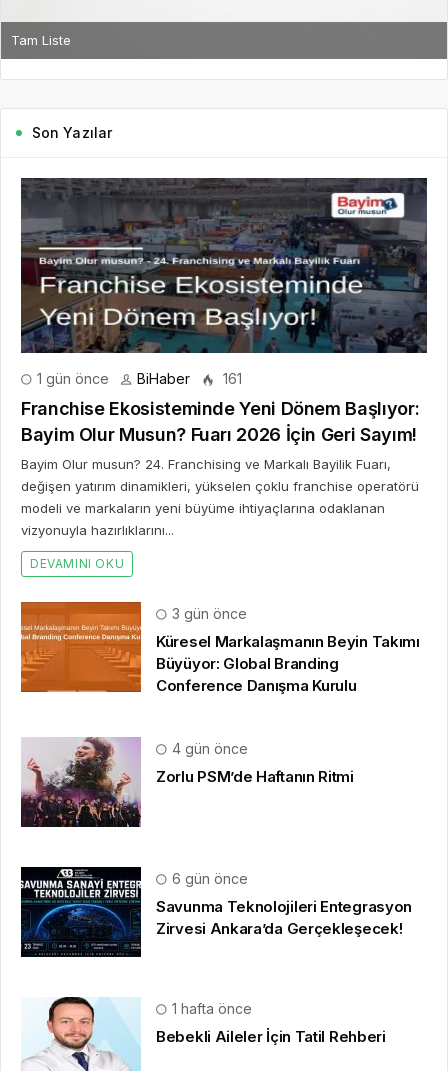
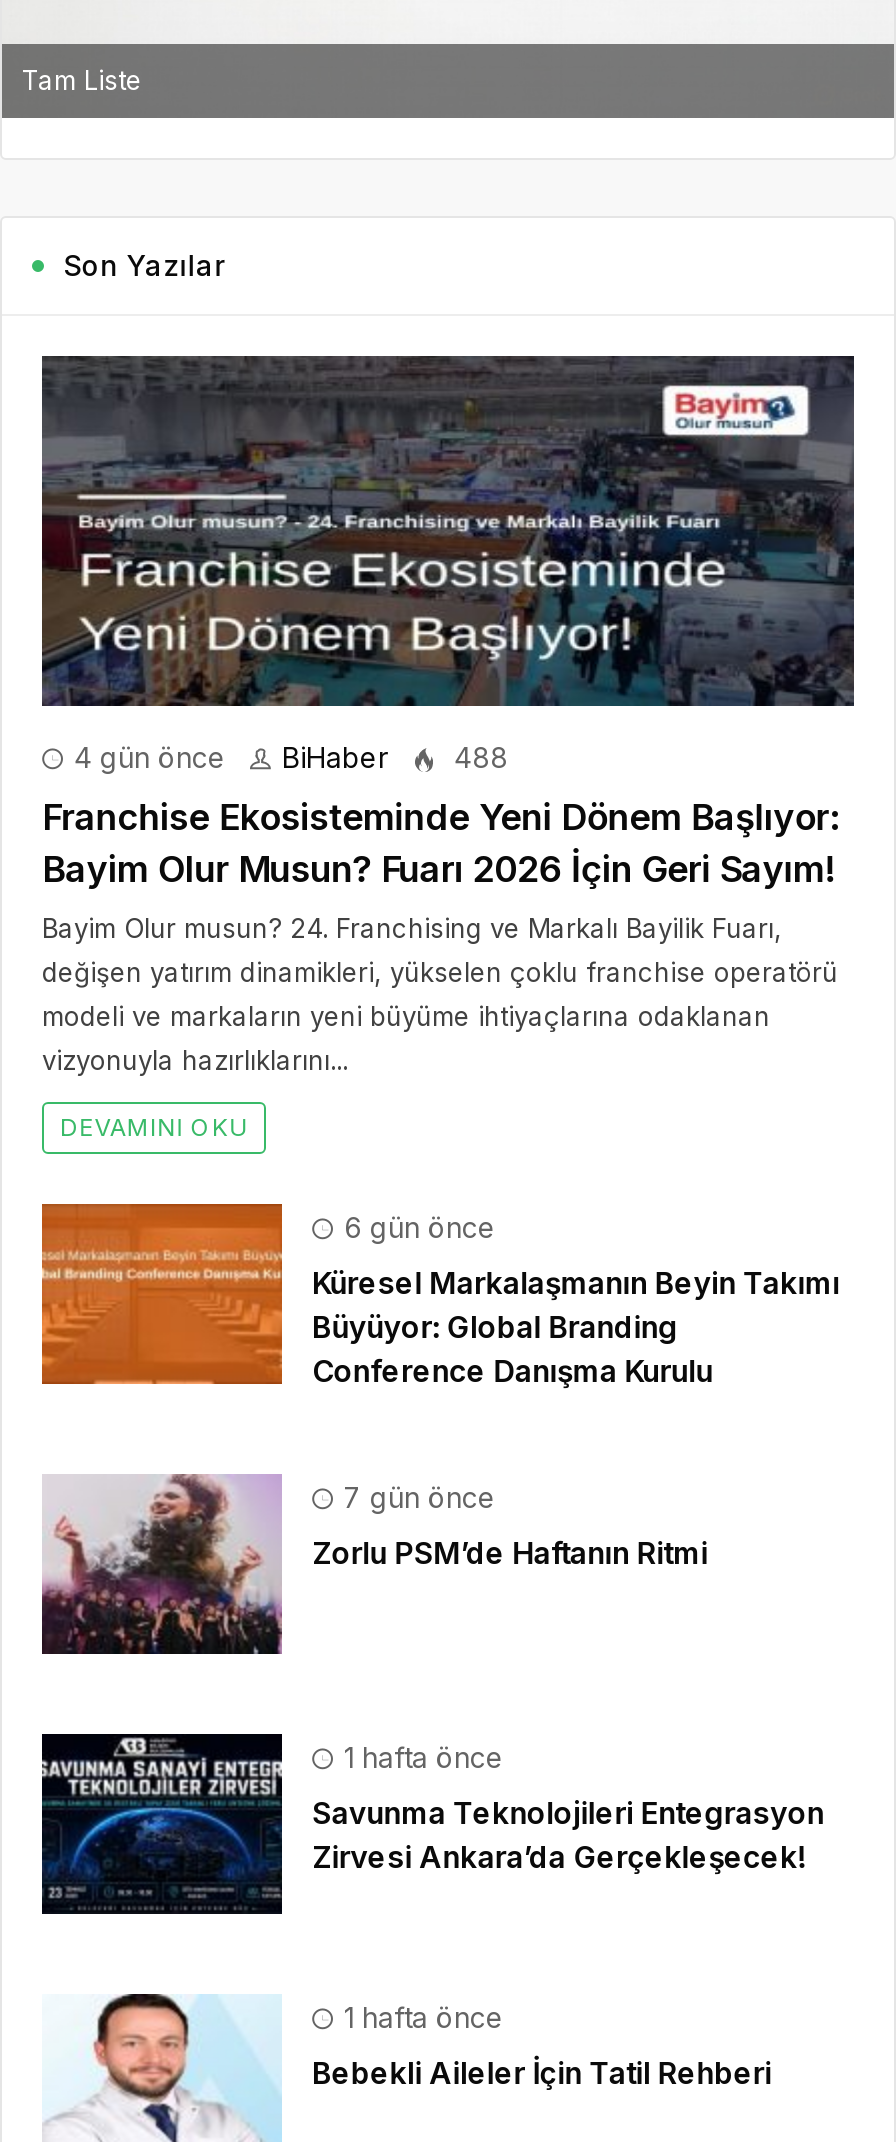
- 1 gün önce
+ 4 gün önce

- 161
+ 488

- 3 gün önce
+ 6 gün önce

- 4 gün önce
+ 7 gün önce

- 6 gün önce
+ 1 hafta önce
